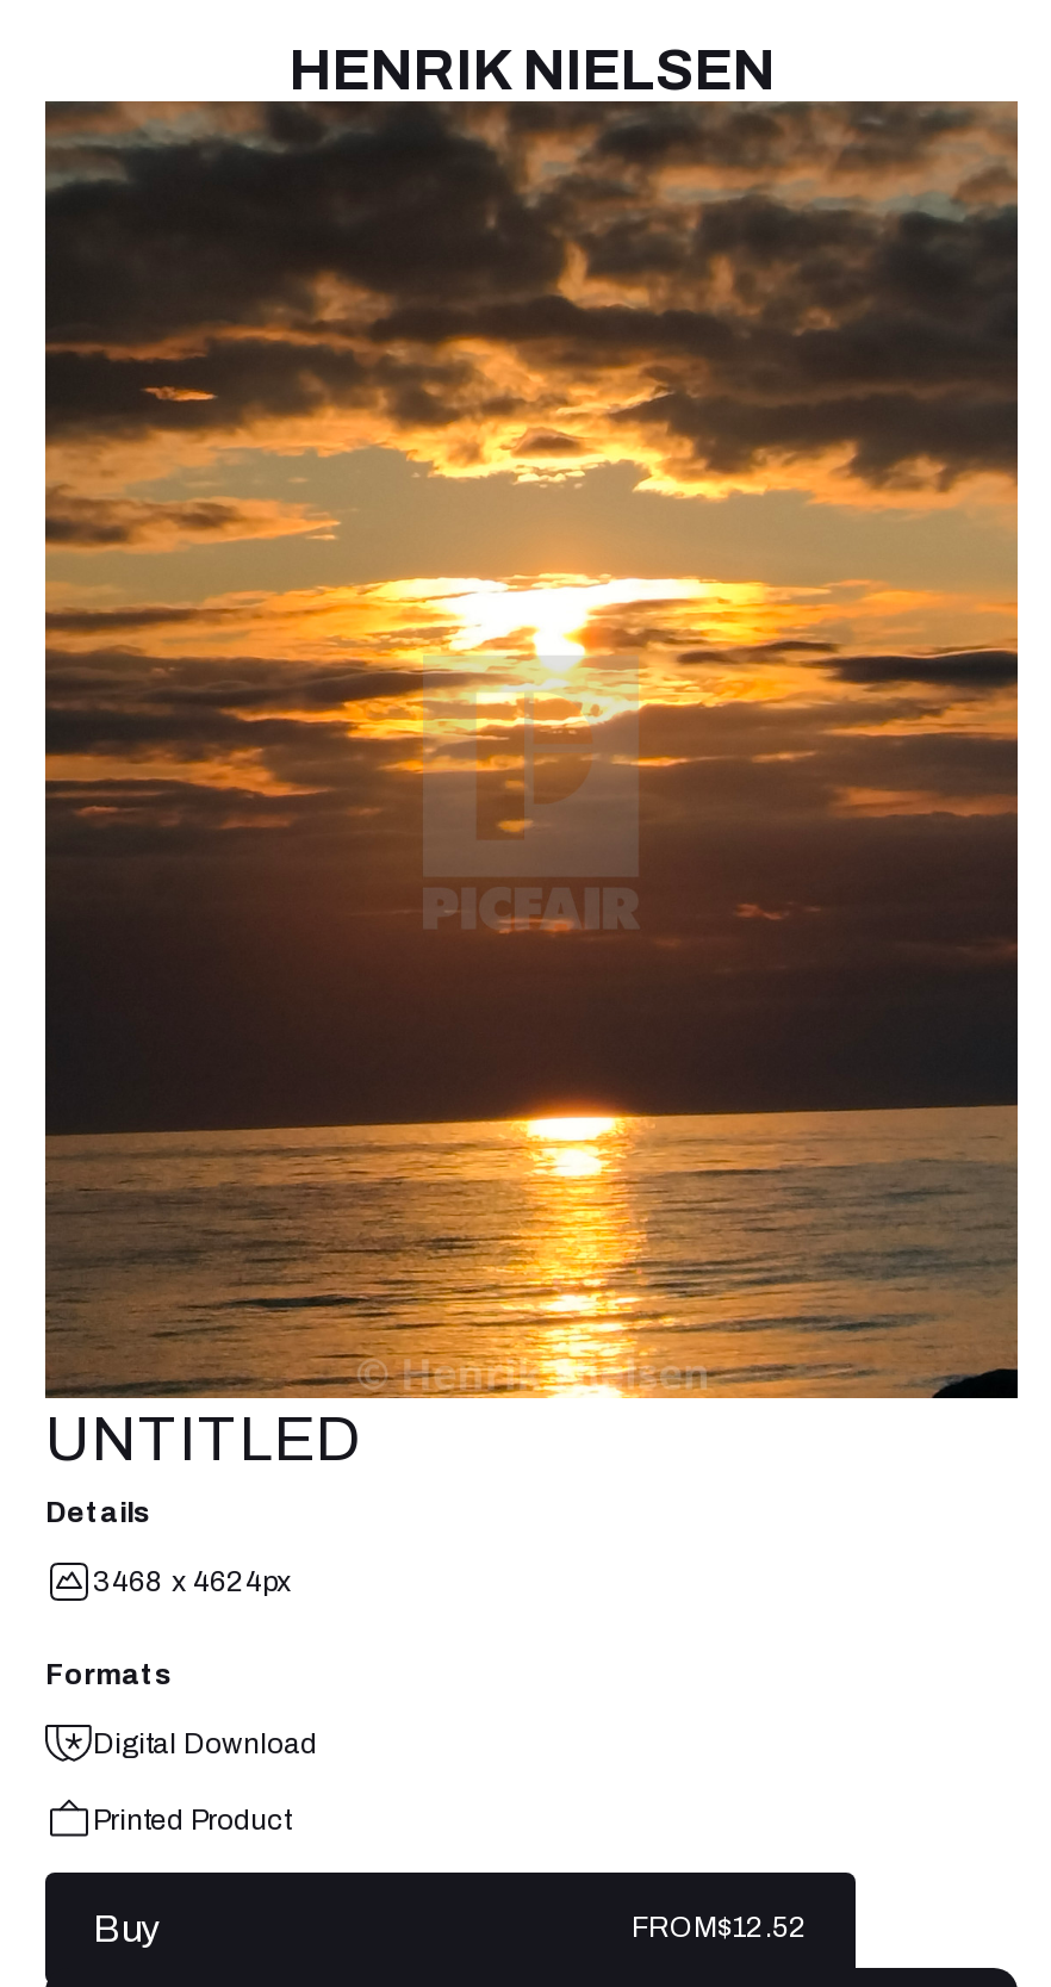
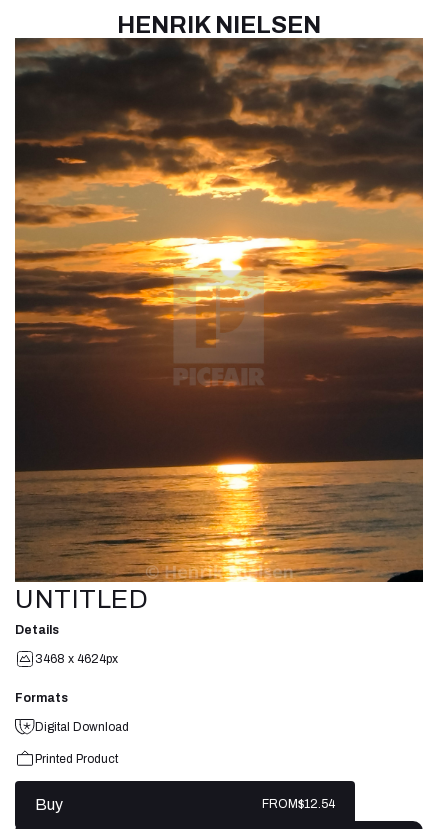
- FROM$12.52
+ FROM$12.54
